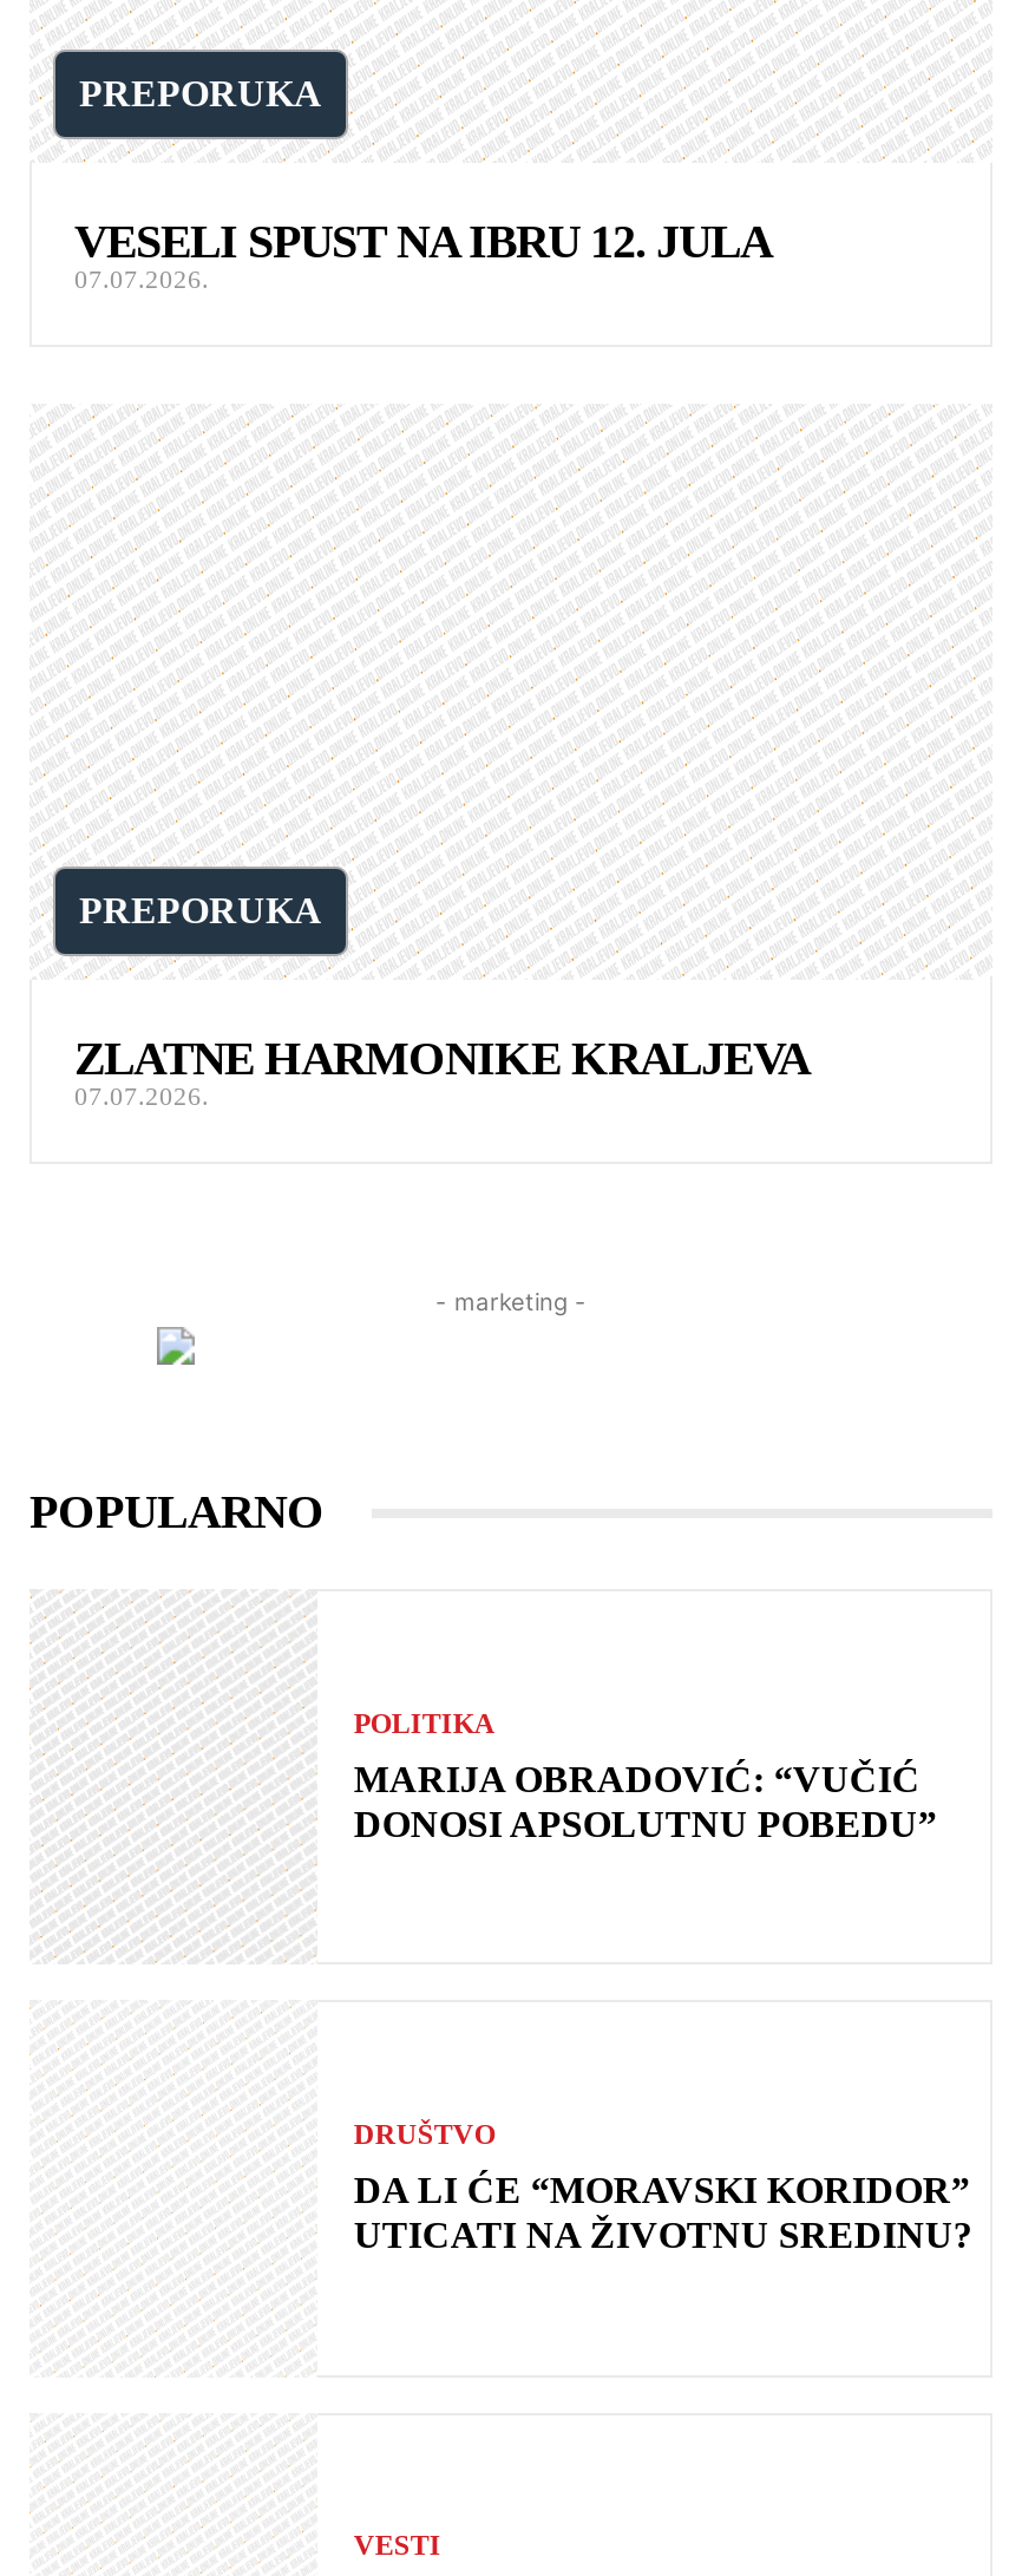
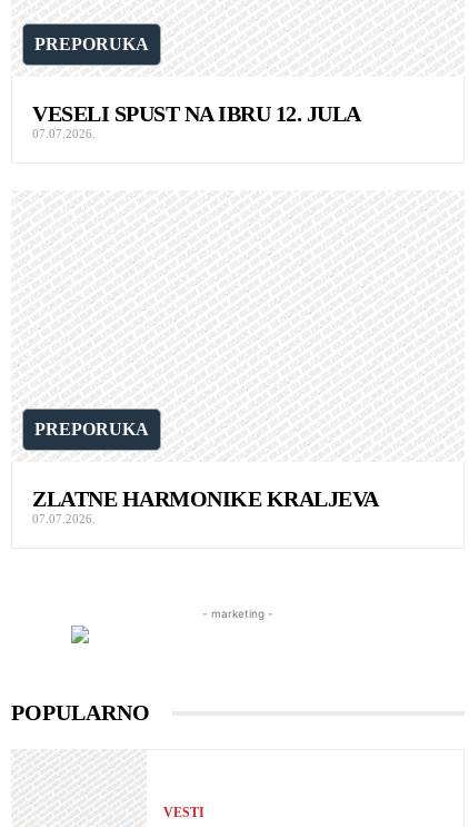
- POLITIKA
- MARIJA OBRADOVIĆ: “VUČIĆ
- DONOSI APSOLUTNU POBEDU”

- DRUŠTVO
- DA LI ĆE “MORAVSKI KORIDOR”
- UTICATI NA ŽIVOTNU SREDINU?
